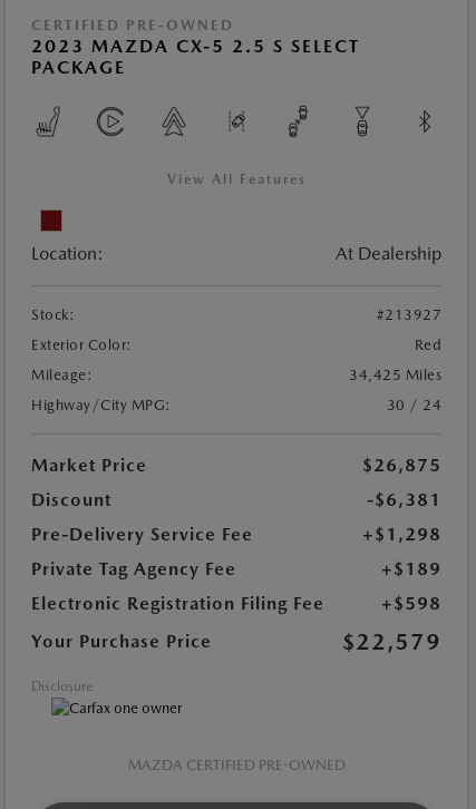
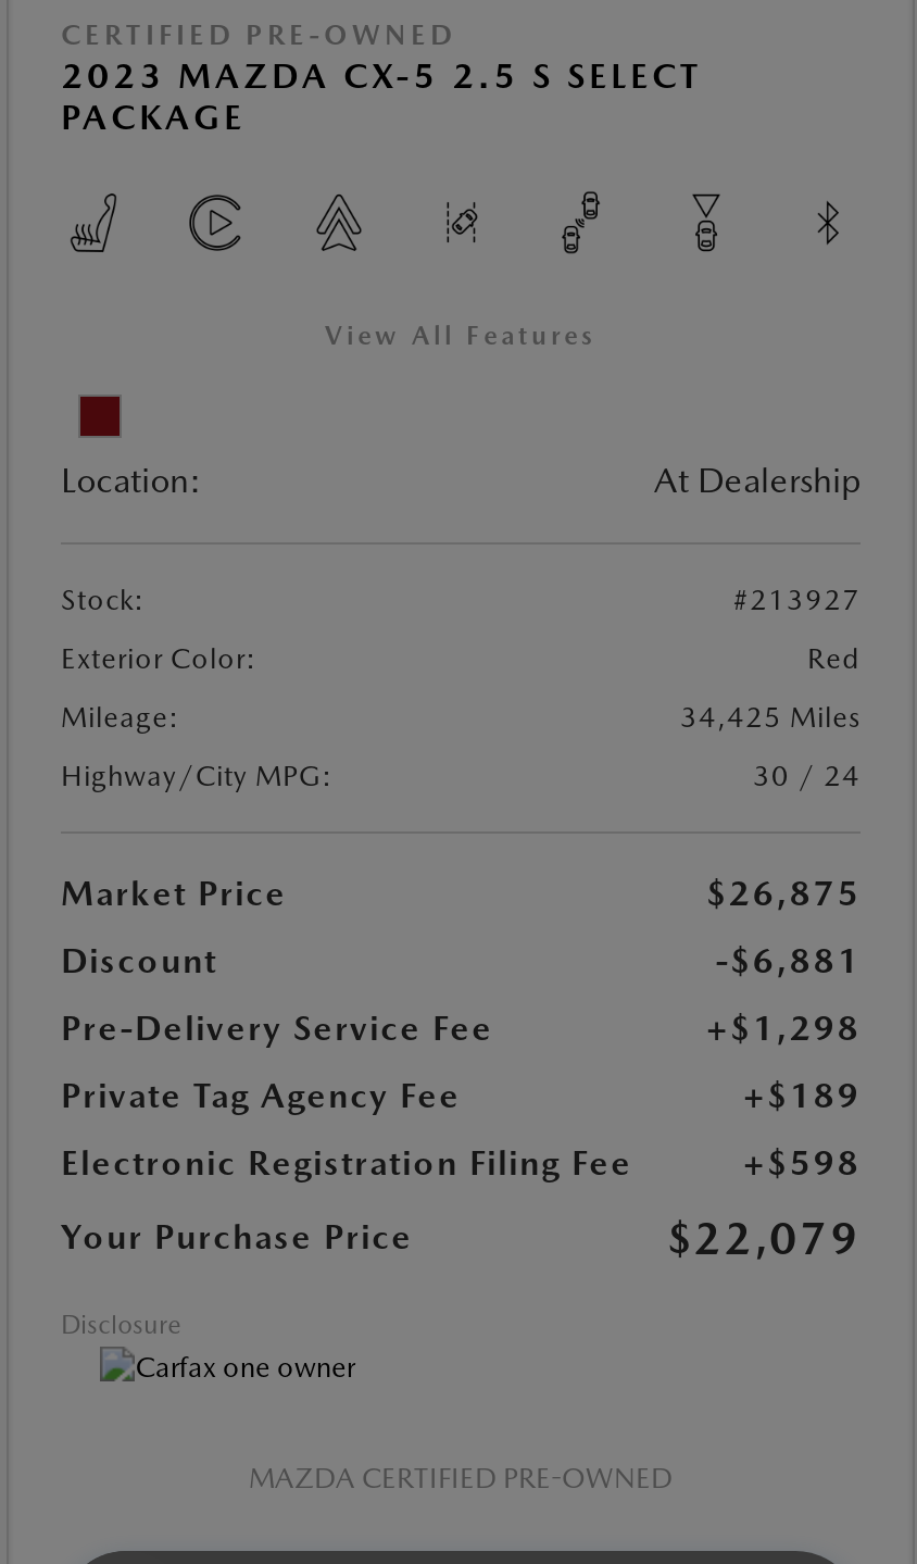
- -$6,381
+ -$6,881

- $22,579
+ $22,079
